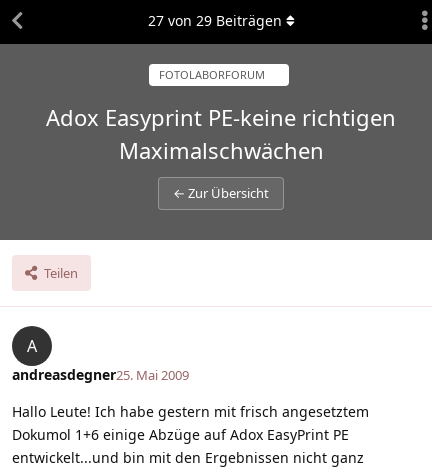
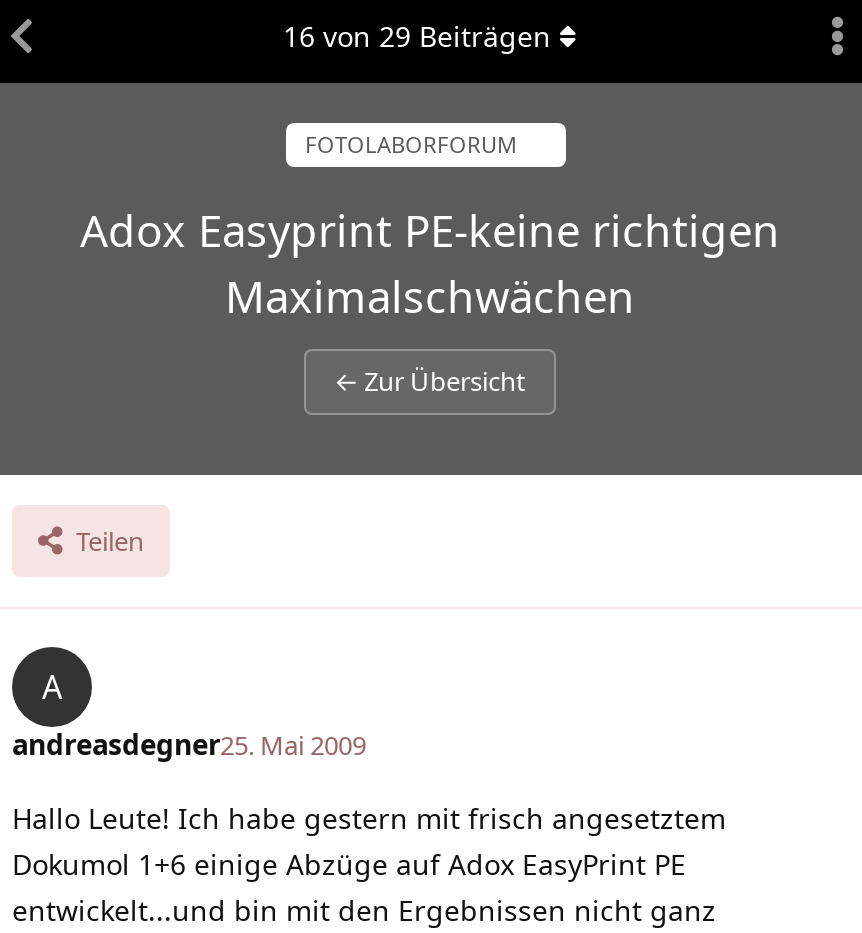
- 27 von 29 Beiträgen
+ 16 von 29 Beiträgen
